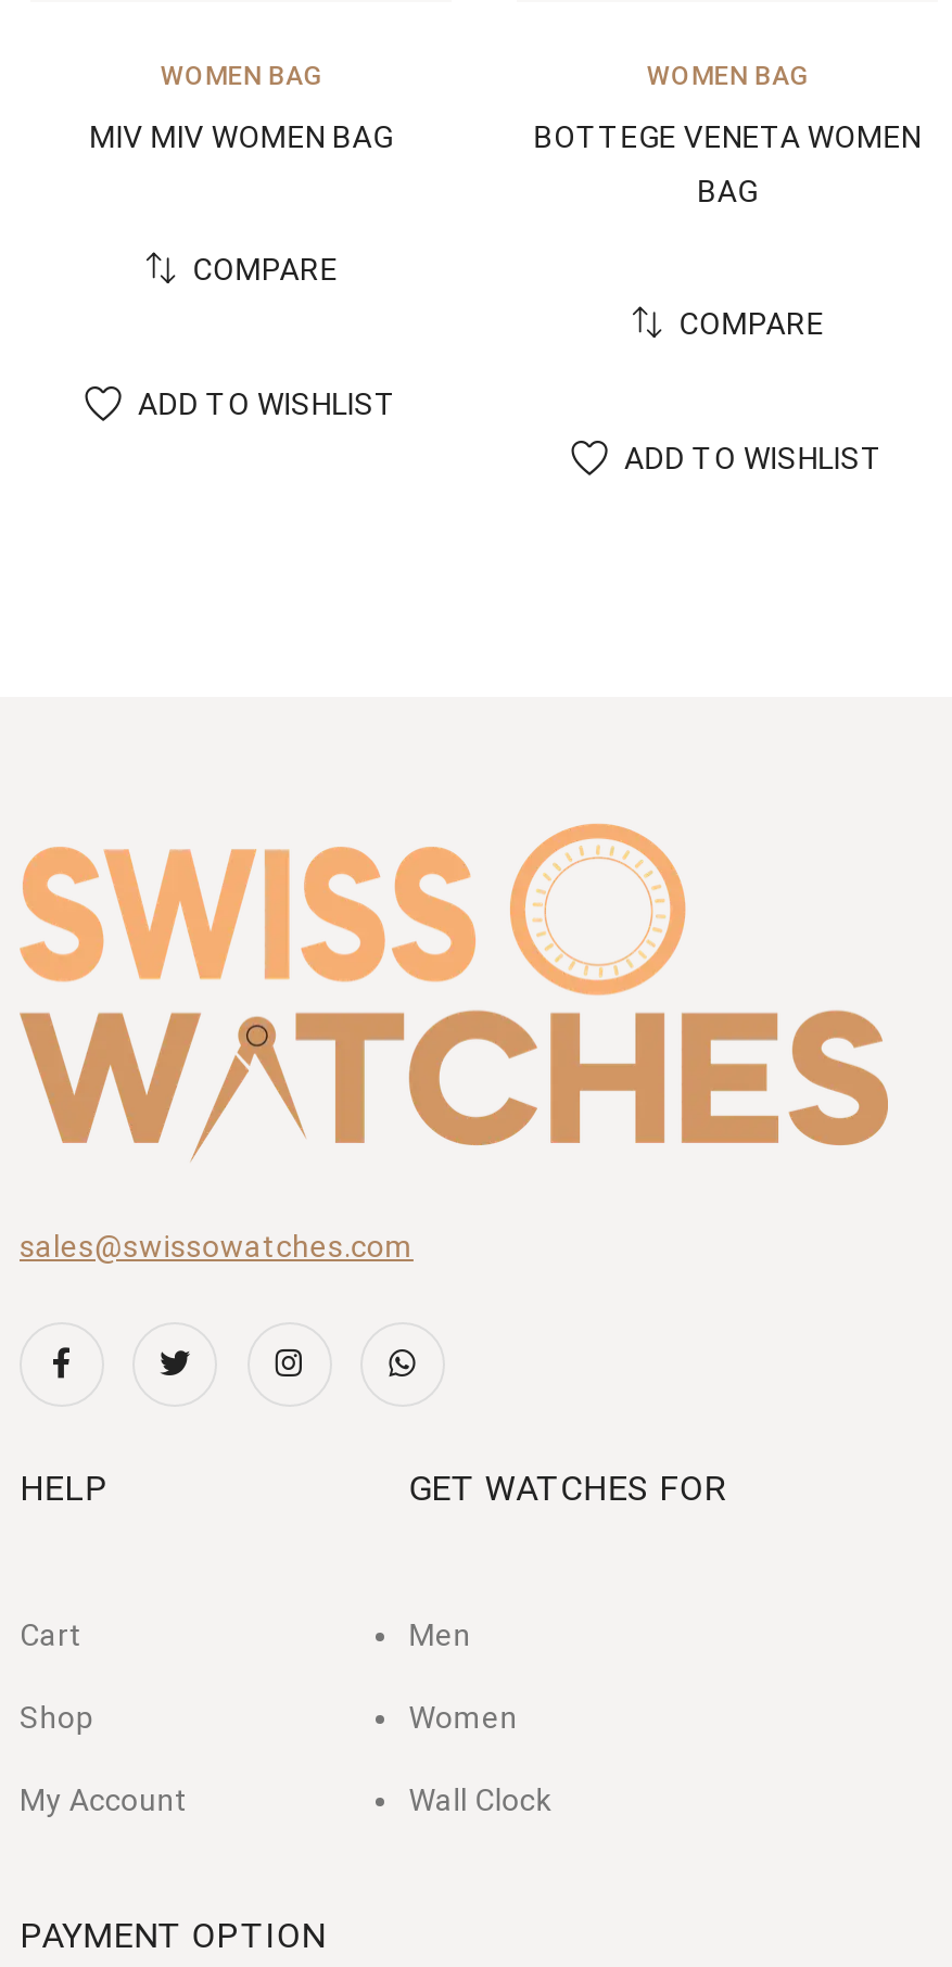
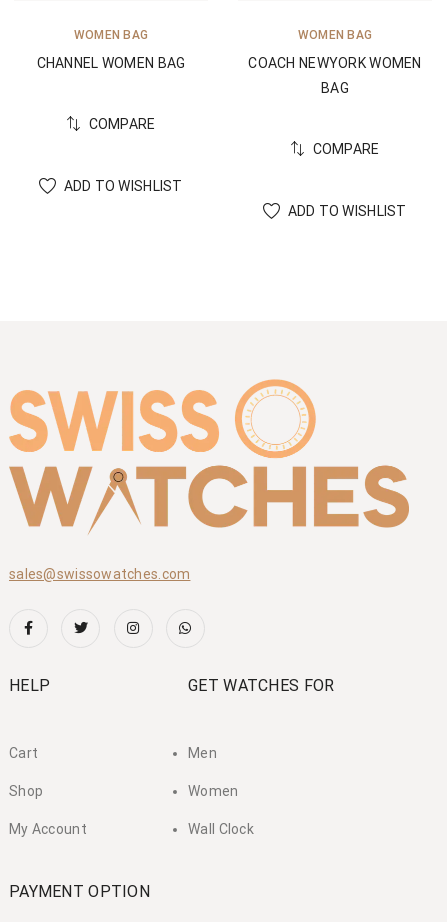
- MIV MIV WOMEN BAG
+ CHANNEL WOMEN BAG

- BOTTEGE VENETA WOMEN
+ COACH NEWYORK WOMEN
